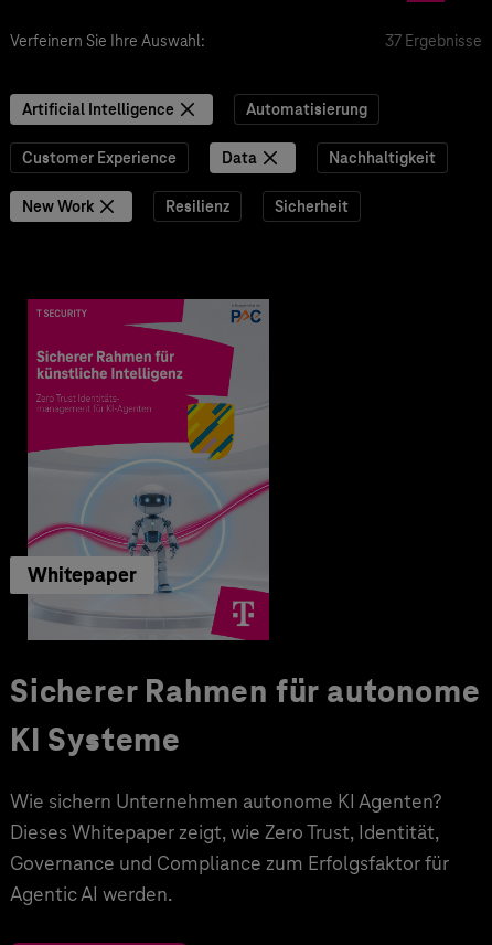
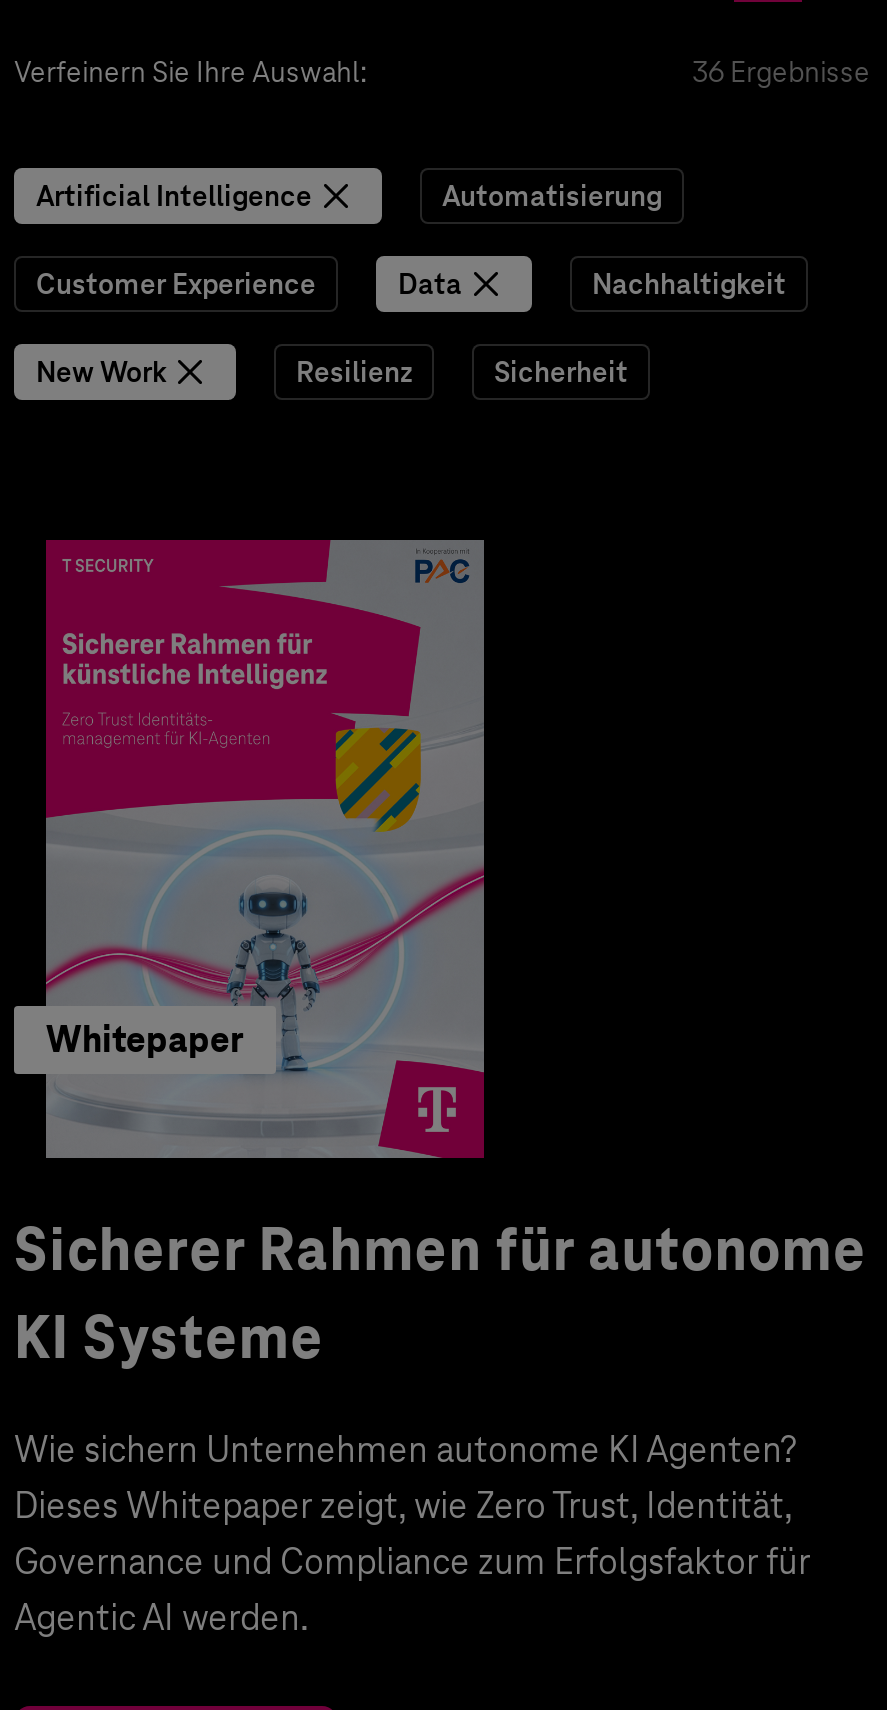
- 37 Ergebnisse
+ 36 Ergebnisse
